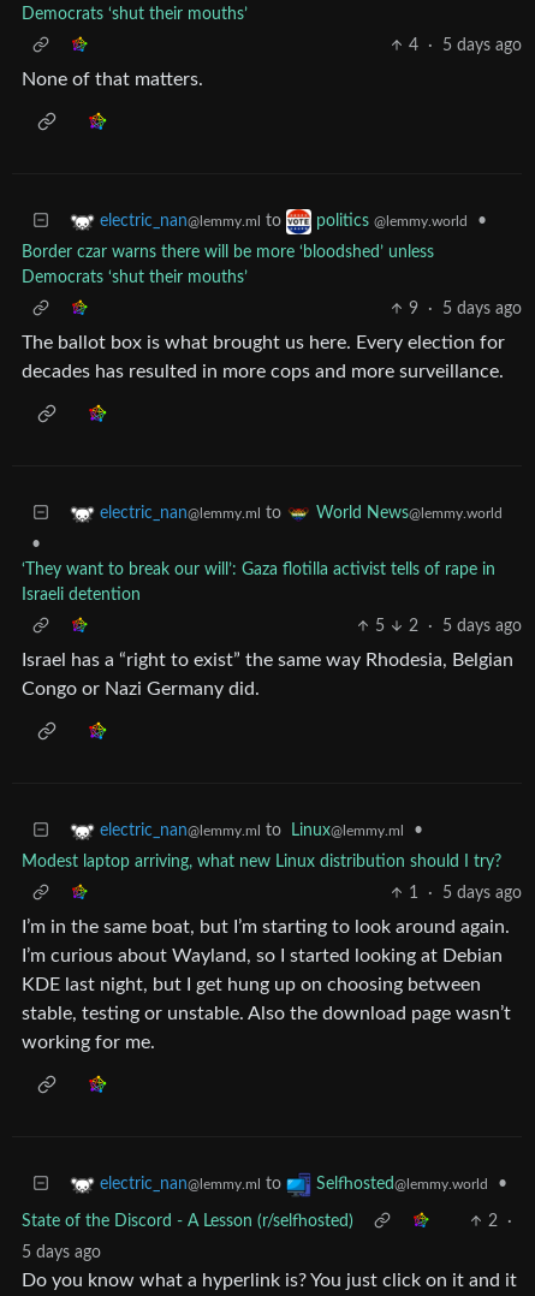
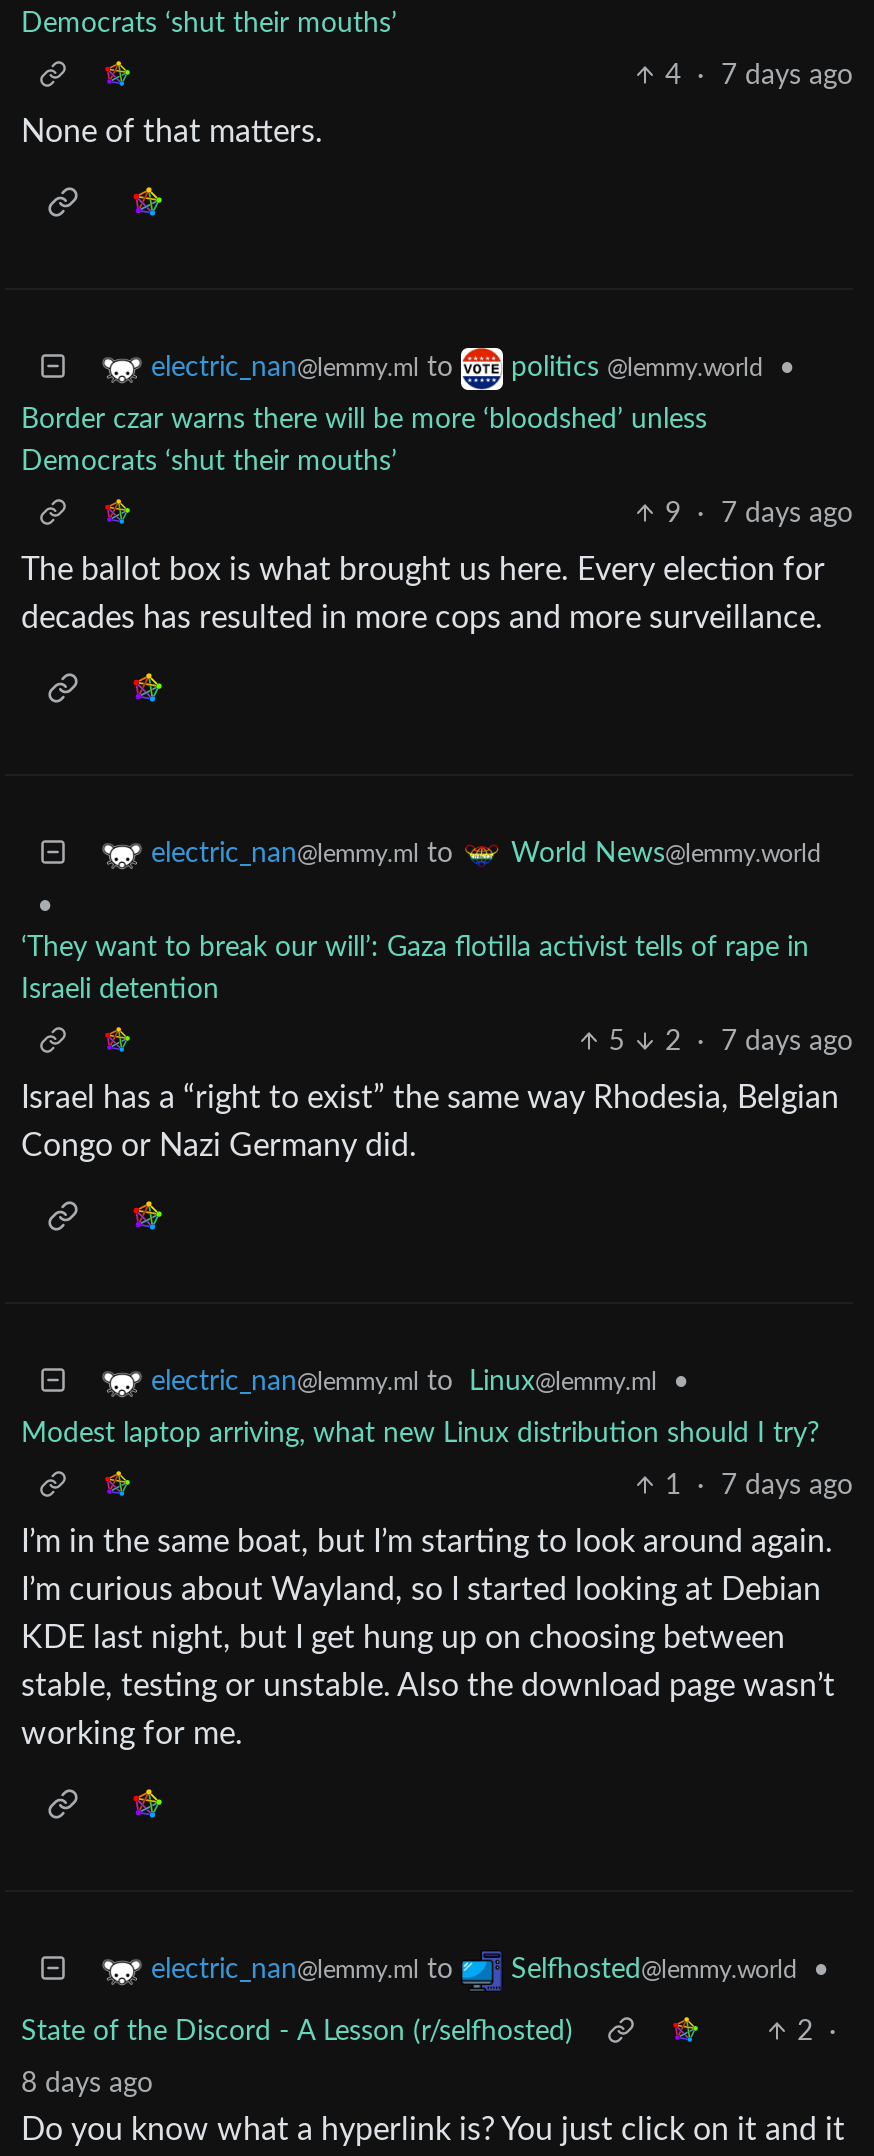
- 4 · 5 days ago
+ 4 · 7 days ago

- 9 · 5 days ago
+ 9 · 7 days ago

- 5 2 · 5 days ago
+ 5 2 · 7 days ago

- 1 · 5 days ago
+ 1 · 7 days ago

- 5 days ago
+ 8 days ago
